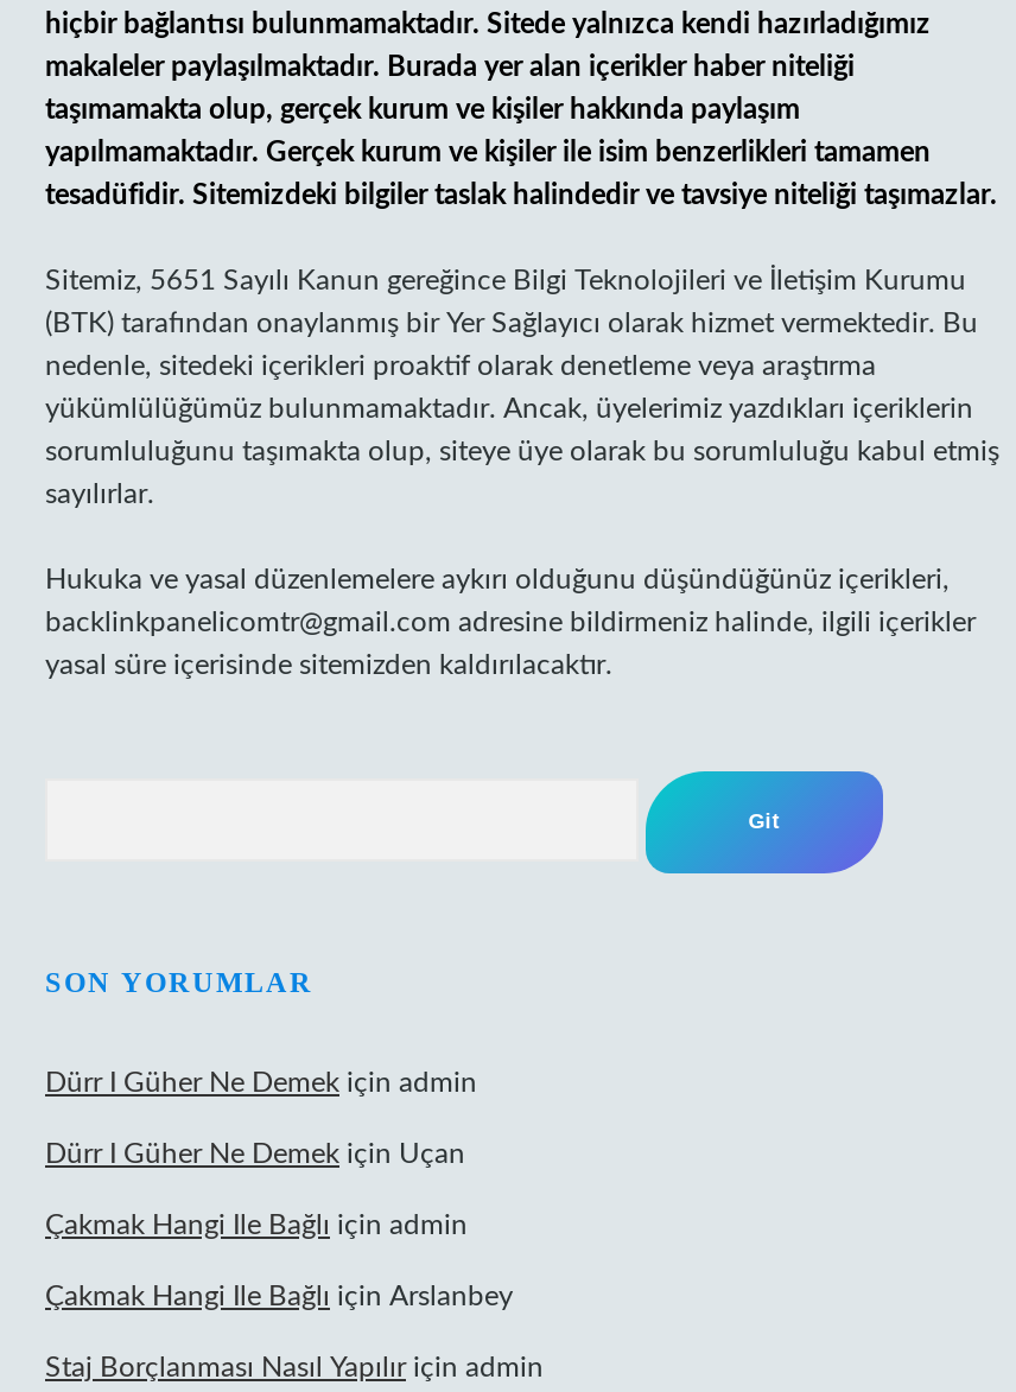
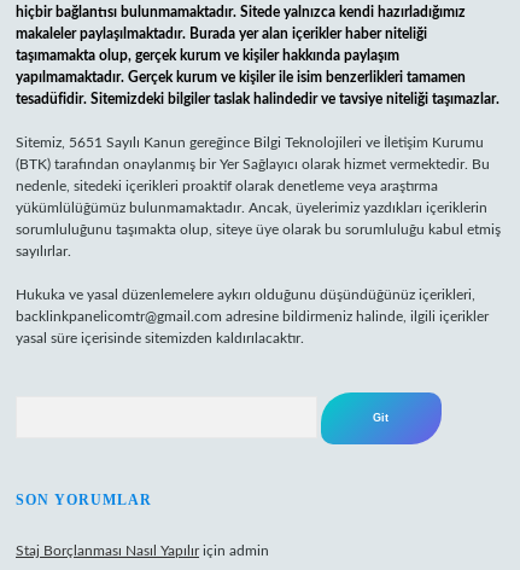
- Dürr I Güher Ne Demek için admin
- Dürr I Güher Ne Demek için Uçan
- Çakmak Hangi Ile Bağlı için admin
- Çakmak Hangi Ile Bağlı için Arslanbey
